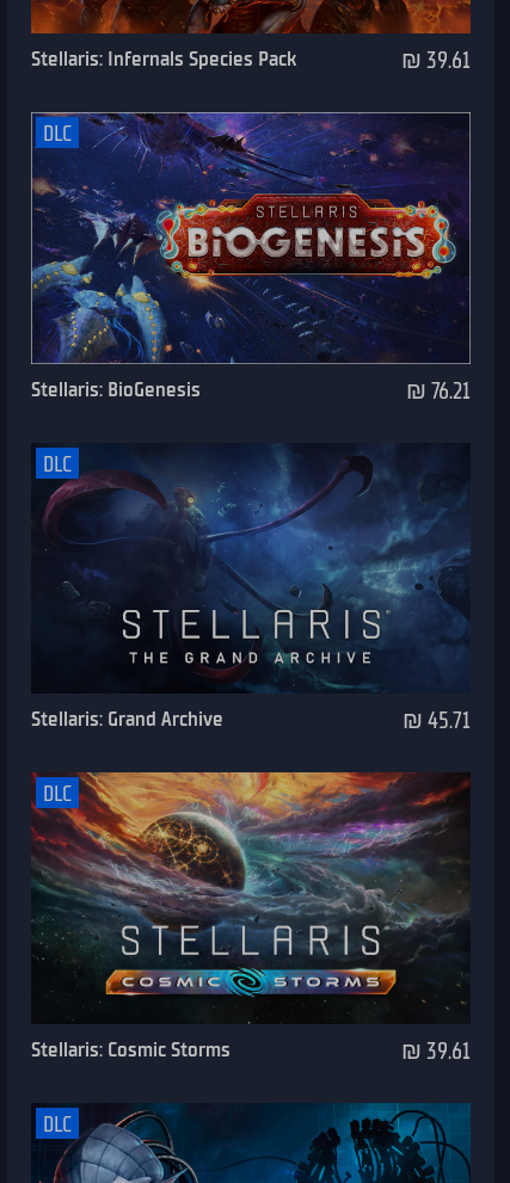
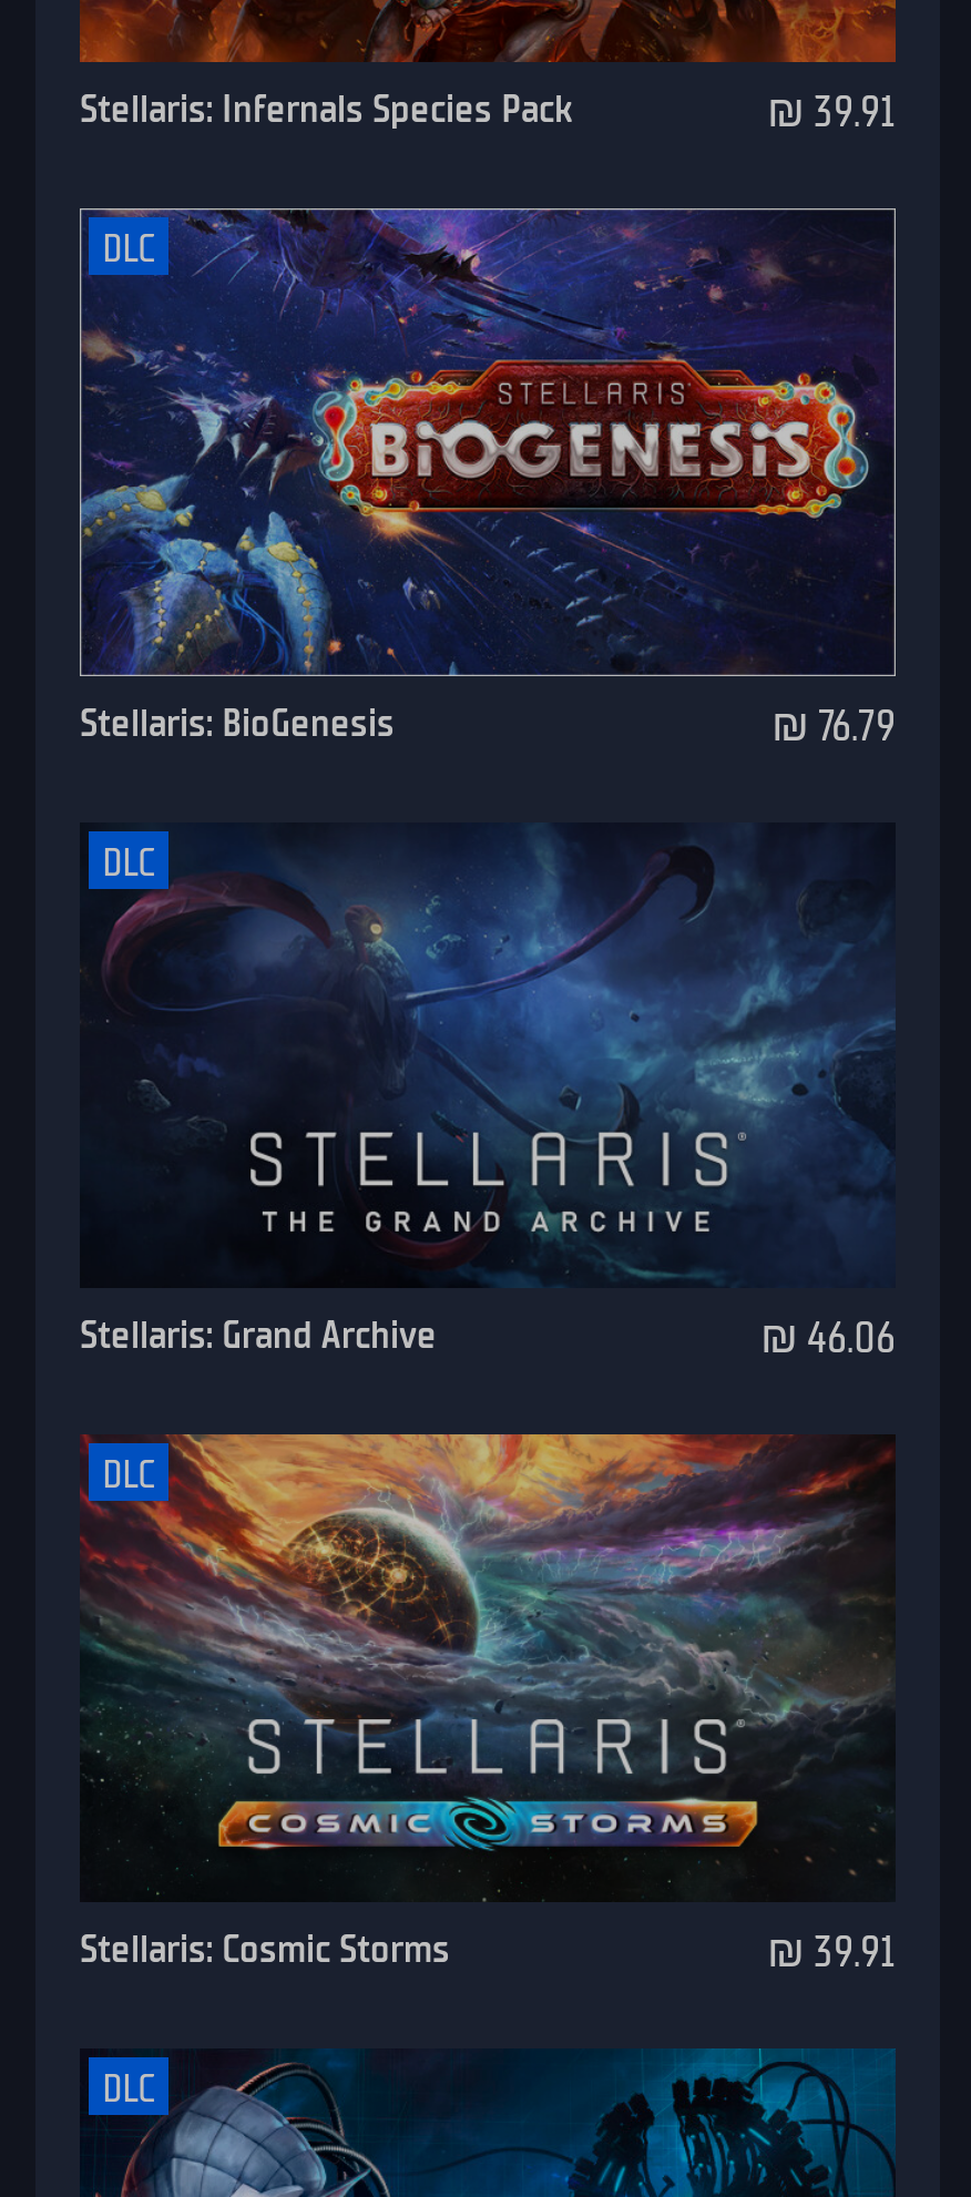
- ₪ 39.61
+ ₪ 39.91

- ₪ 76.21
+ ₪ 76.79

- ₪ 45.71
+ ₪ 46.06

- ₪ 39.61
+ ₪ 39.91
